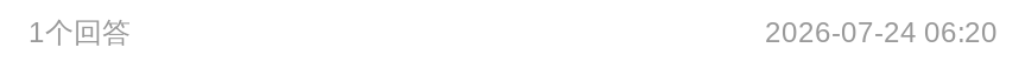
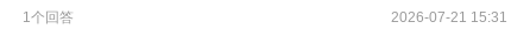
- 2026-07-24 06:20
+ 2026-07-21 15:31
